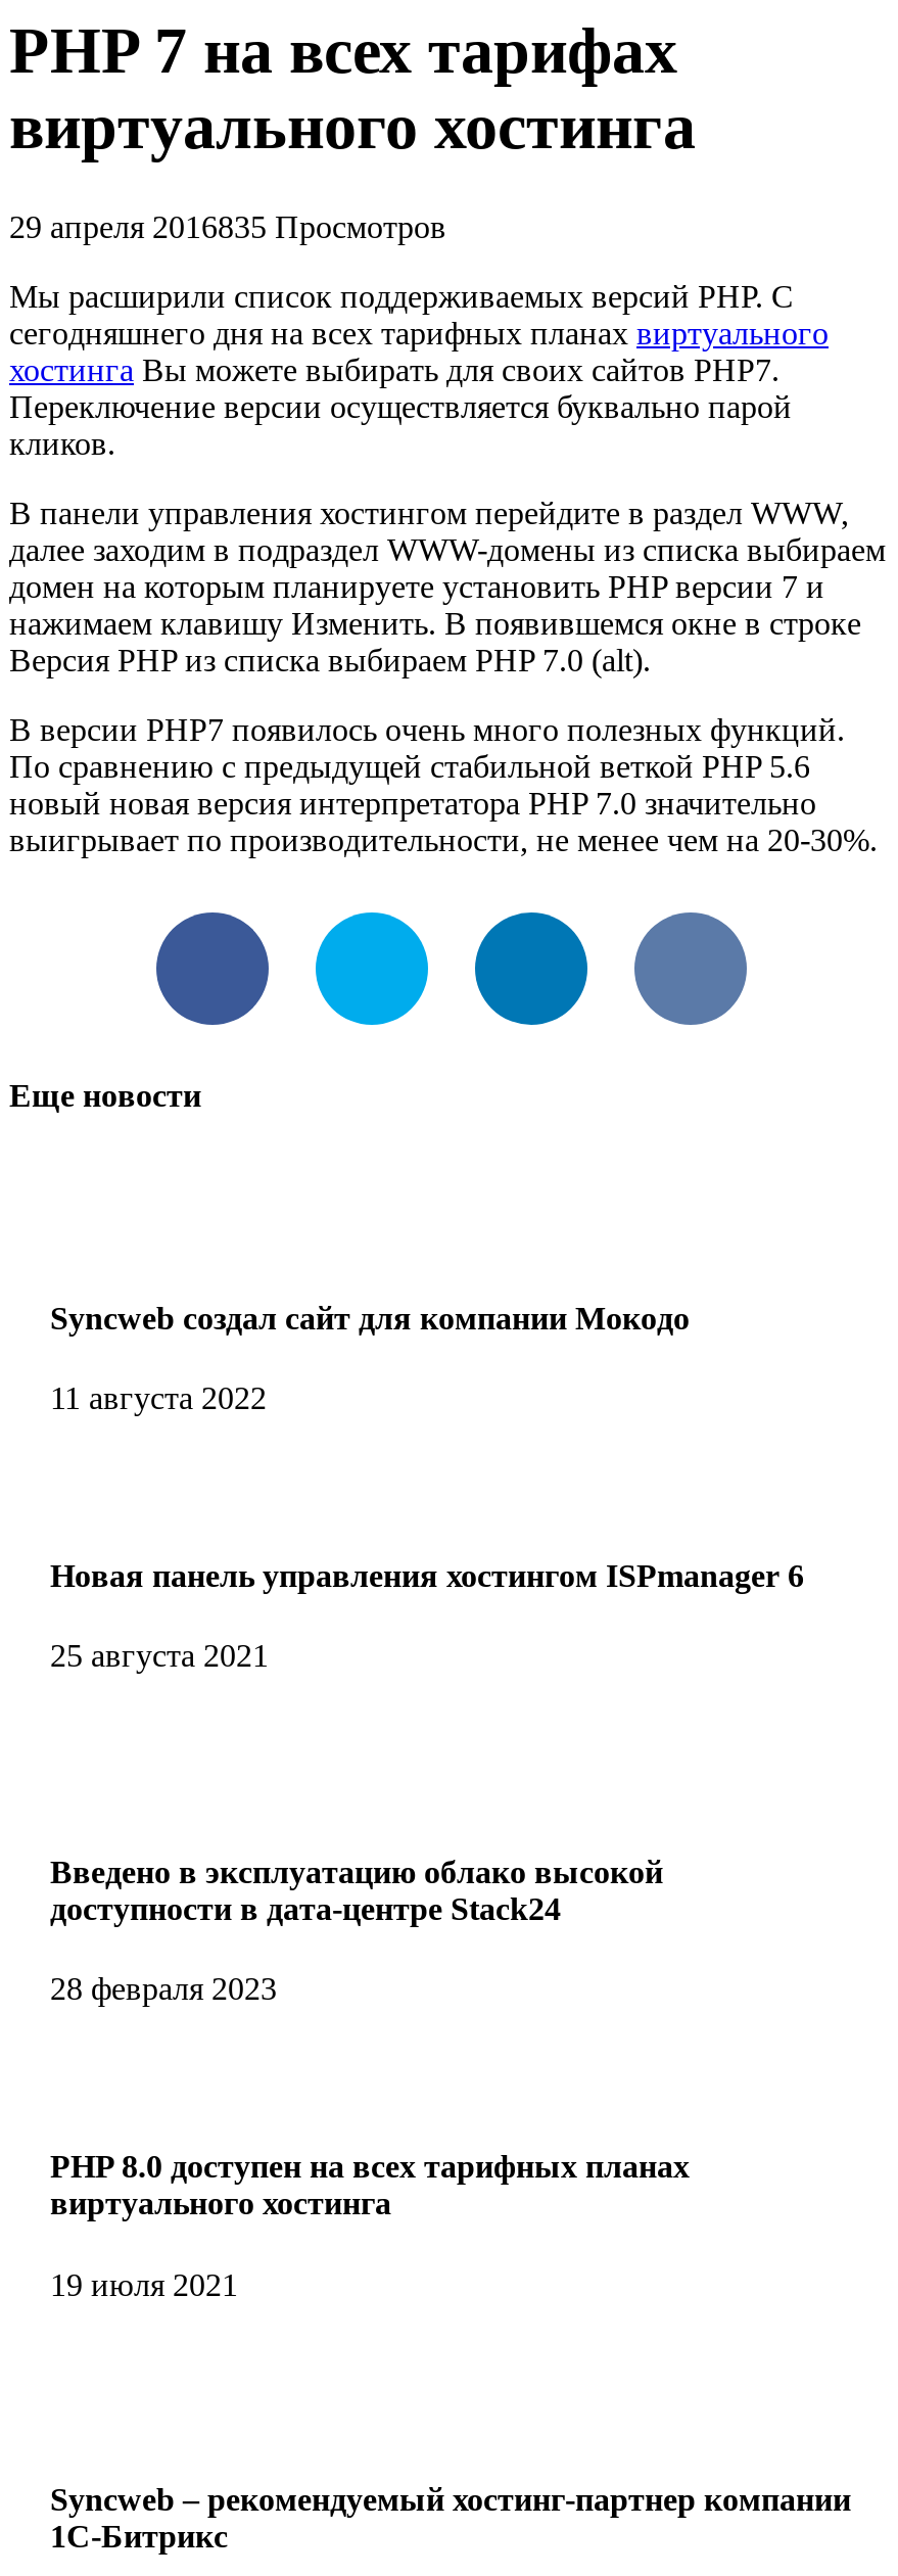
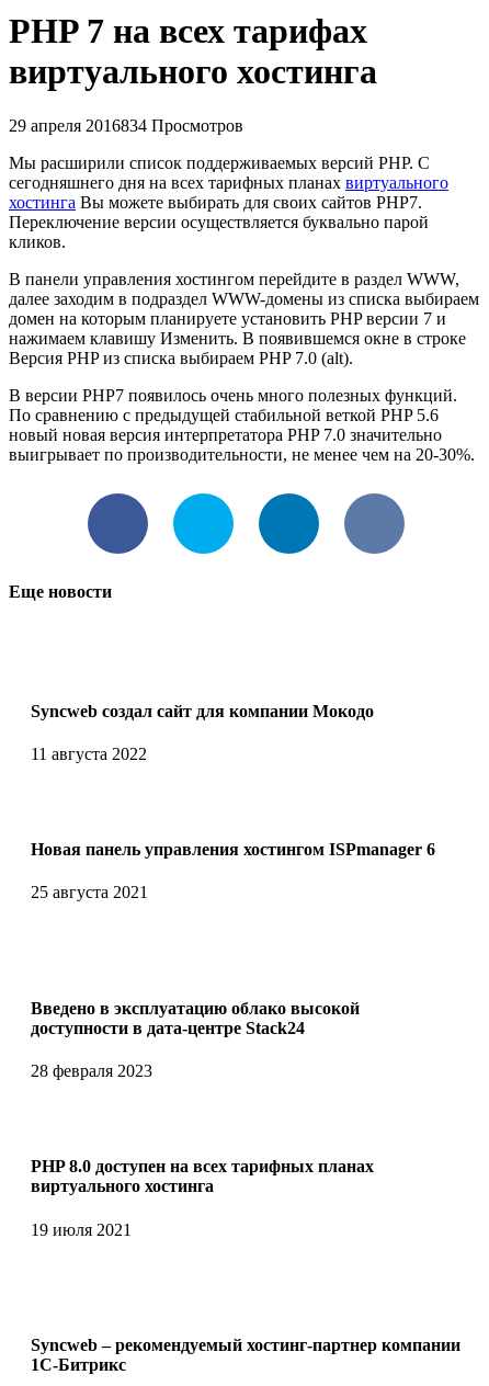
- 29 апреля 2016835 Просмотров
+ 29 апреля 2016834 Просмотров
